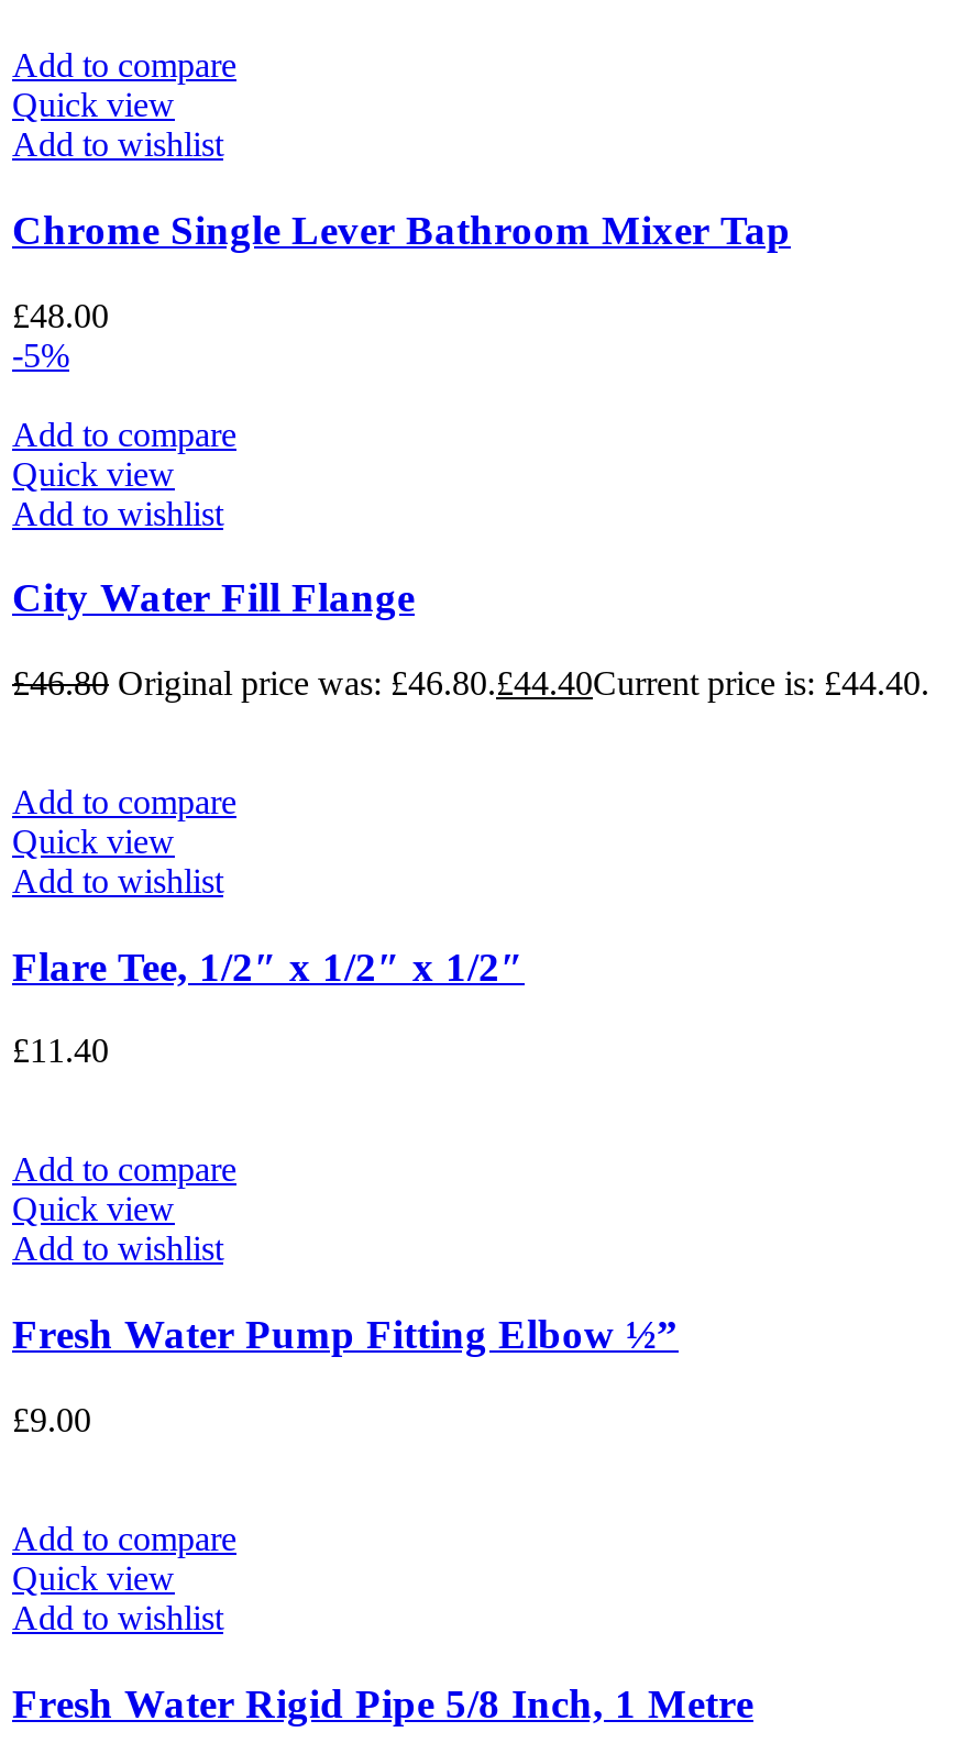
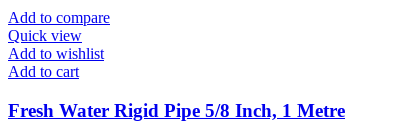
- Chrome Single Lever Bathroom Mixer Tap
- £48.00
- -5%
- Add to compare
- Quick view
- Add to wishlist
- City Water Fill Flange
- £46.80 Original price was: £46.80.£44.40Current price is: £44.40.
- Add to compare
- Quick view
- Add to wishlist
- Flare Tee, 1/2″ x 1/2″ x 1/2″
- £11.40
- Add to compare
- Quick view
- Add to wishlist
- Fresh Water Pump Fitting Elbow ½”
- £9.00
- Add to compare
- Quick view
- Add to wishlist
+ Add to cart
